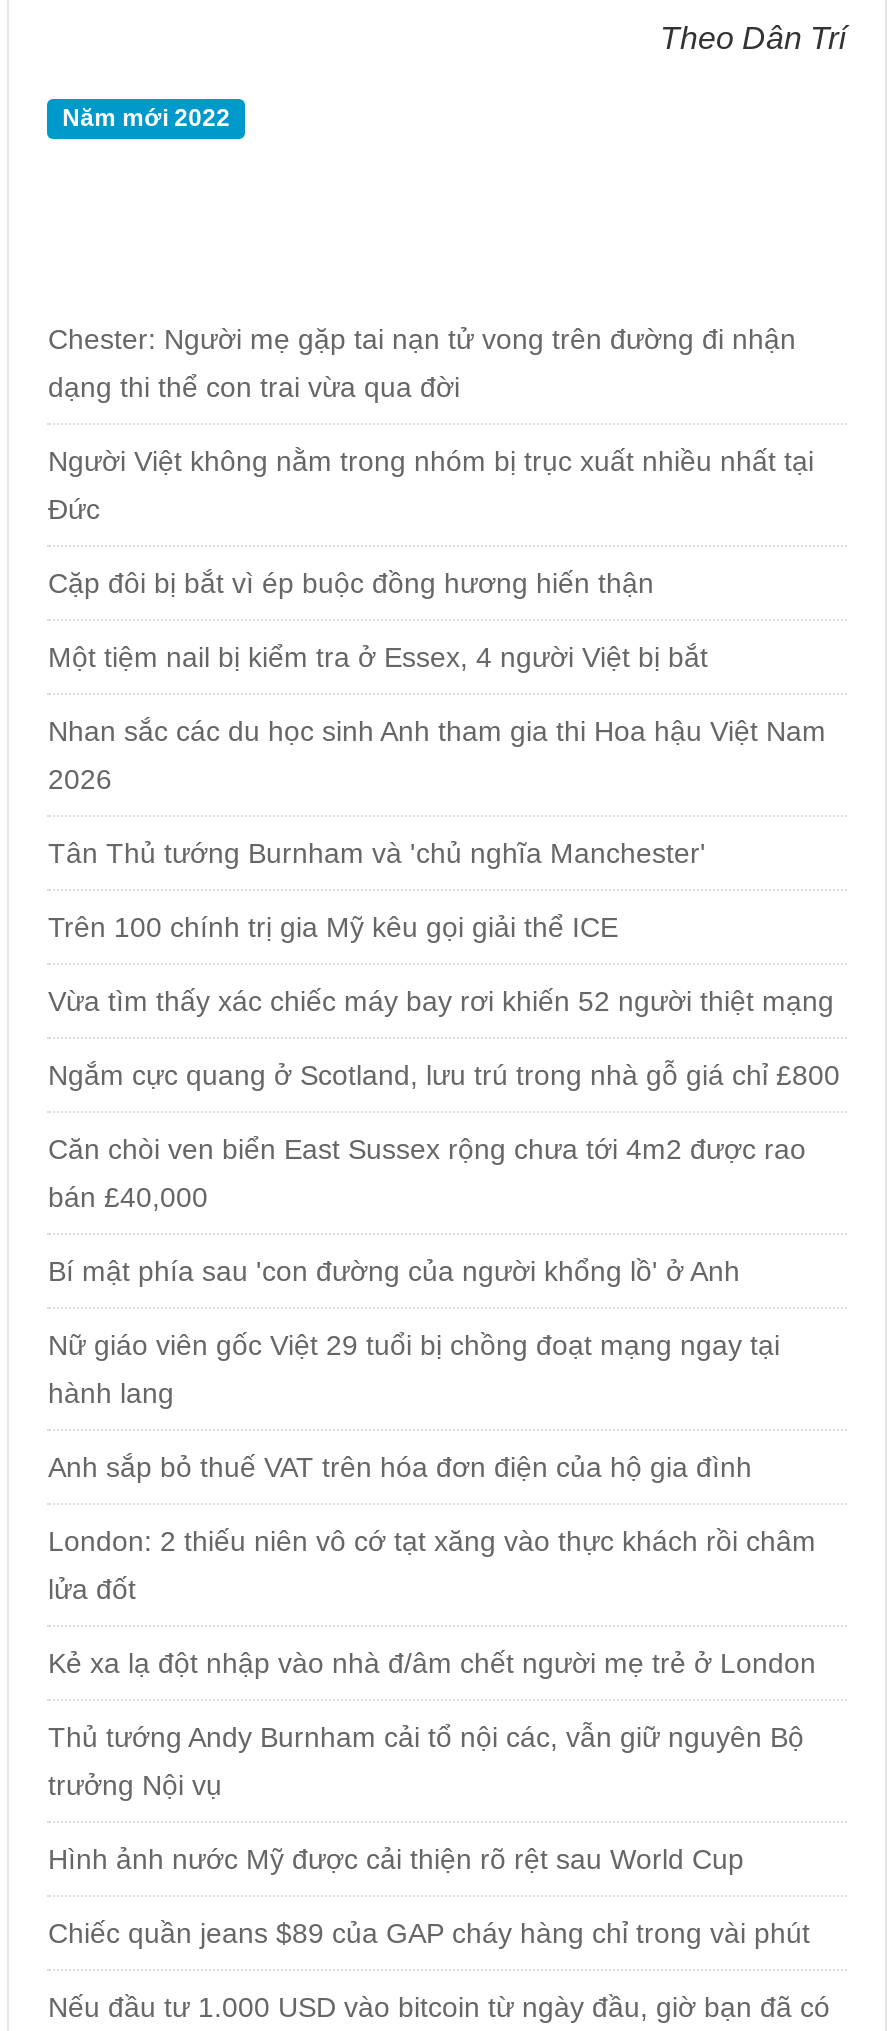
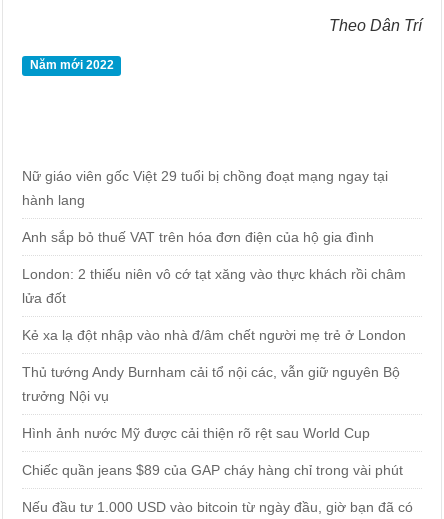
- Chester: Người mẹ gặp tai nạn tử vong trên đường đi nhận
- dạng thi thể con trai vừa qua đời
- Người Việt không nằm trong nhóm bị trục xuất nhiều nhất tại
- Đức
- Cặp đôi bị bắt vì ép buộc đồng hương hiến thận
- Một tiệm nail bị kiểm tra ở Essex, 4 người Việt bị bắt
- Nhan sắc các du học sinh Anh tham gia thi Hoa hậu Việt Nam
- 2026
- Tân Thủ tướng Burnham và 'chủ nghĩa Manchester'
- Trên 100 chính trị gia Mỹ kêu gọi giải thể ICE
- Vừa tìm thấy xác chiếc máy bay rơi khiến 52 người thiệt mạng
- Ngắm cực quang ở Scotland, lưu trú trong nhà gỗ giá chỉ £800
- Căn chòi ven biển East Sussex rộng chưa tới 4m2 được rao
- bán £40,000
- Bí mật phía sau 'con đường của người khổng lồ' ở Anh
